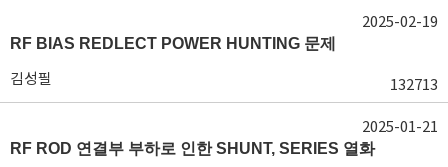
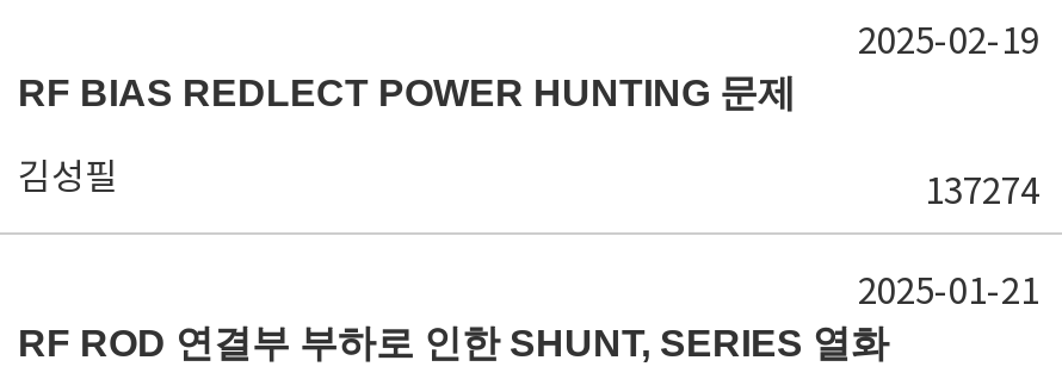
- 132713
+ 137274
